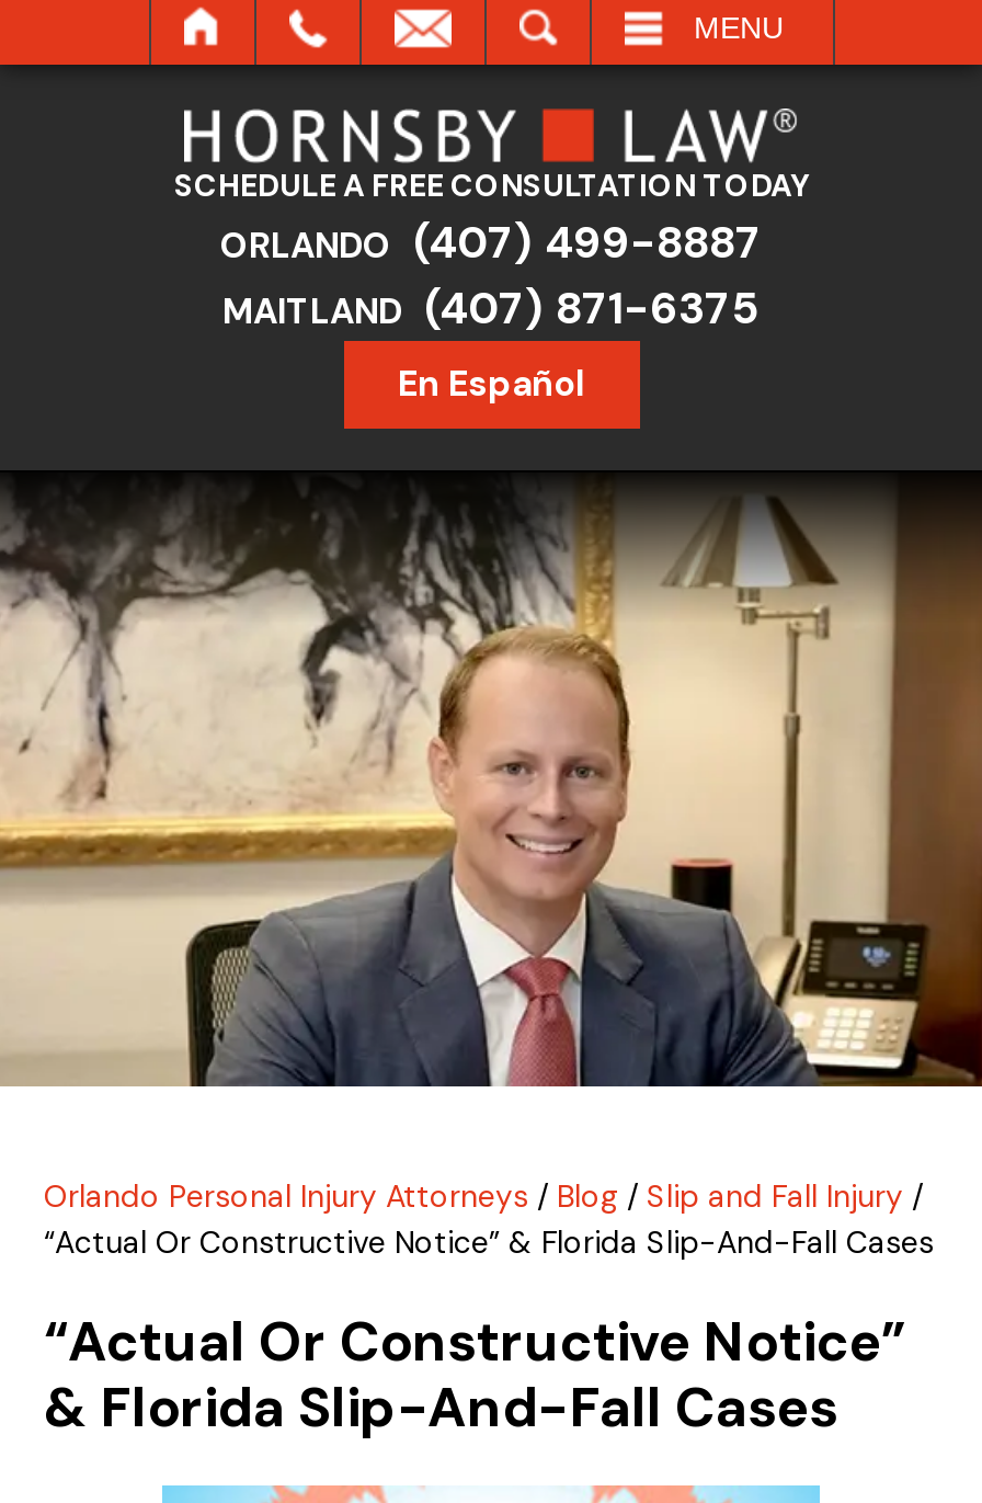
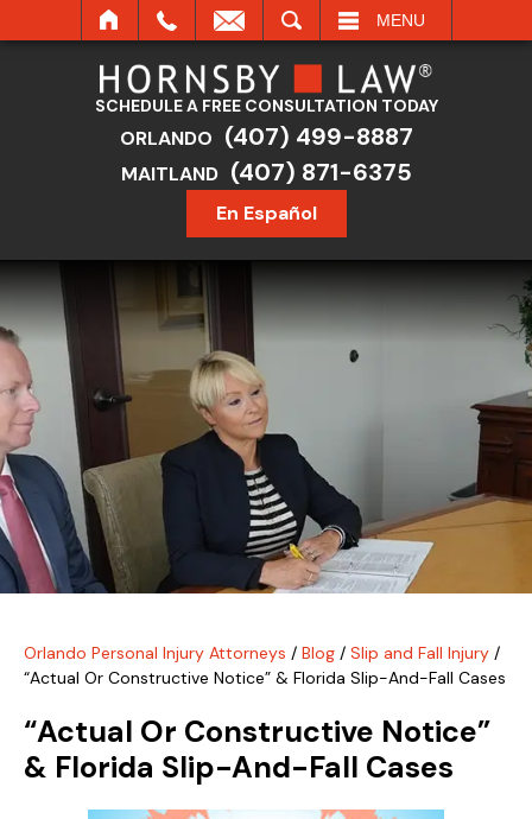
- [image]
+ [image]
